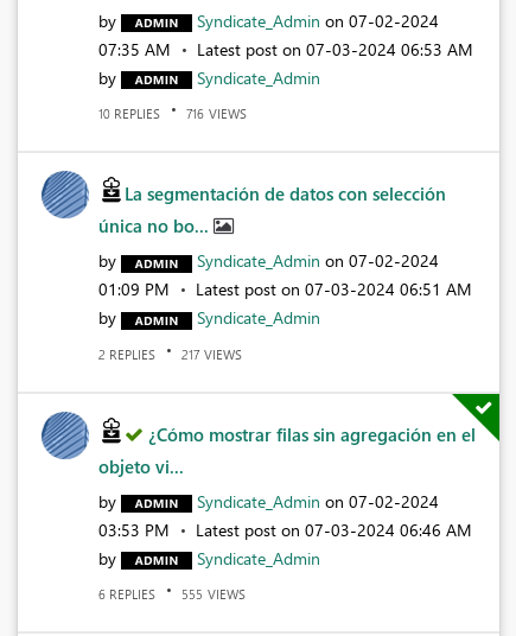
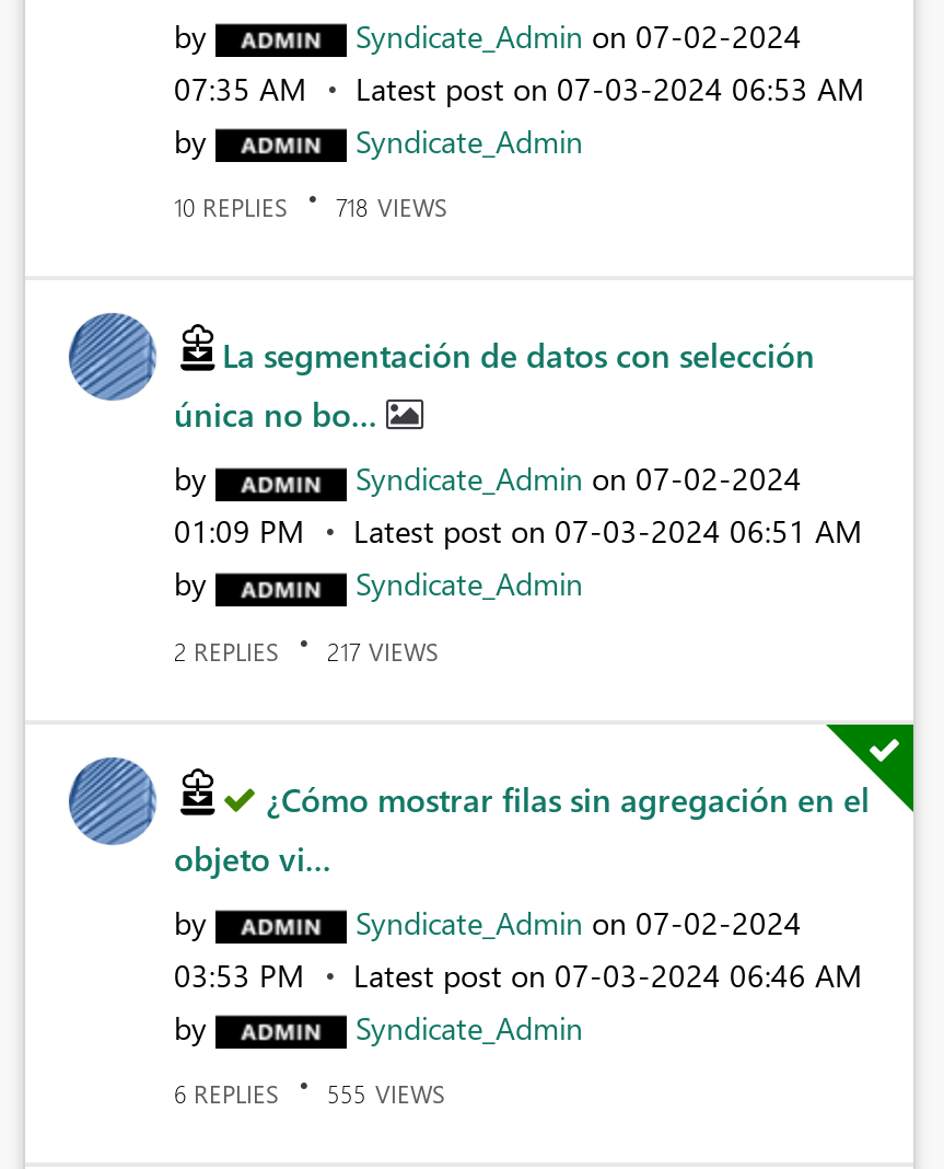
- 10 REPLIES 716 VIEWS
+ 10 REPLIES 718 VIEWS
